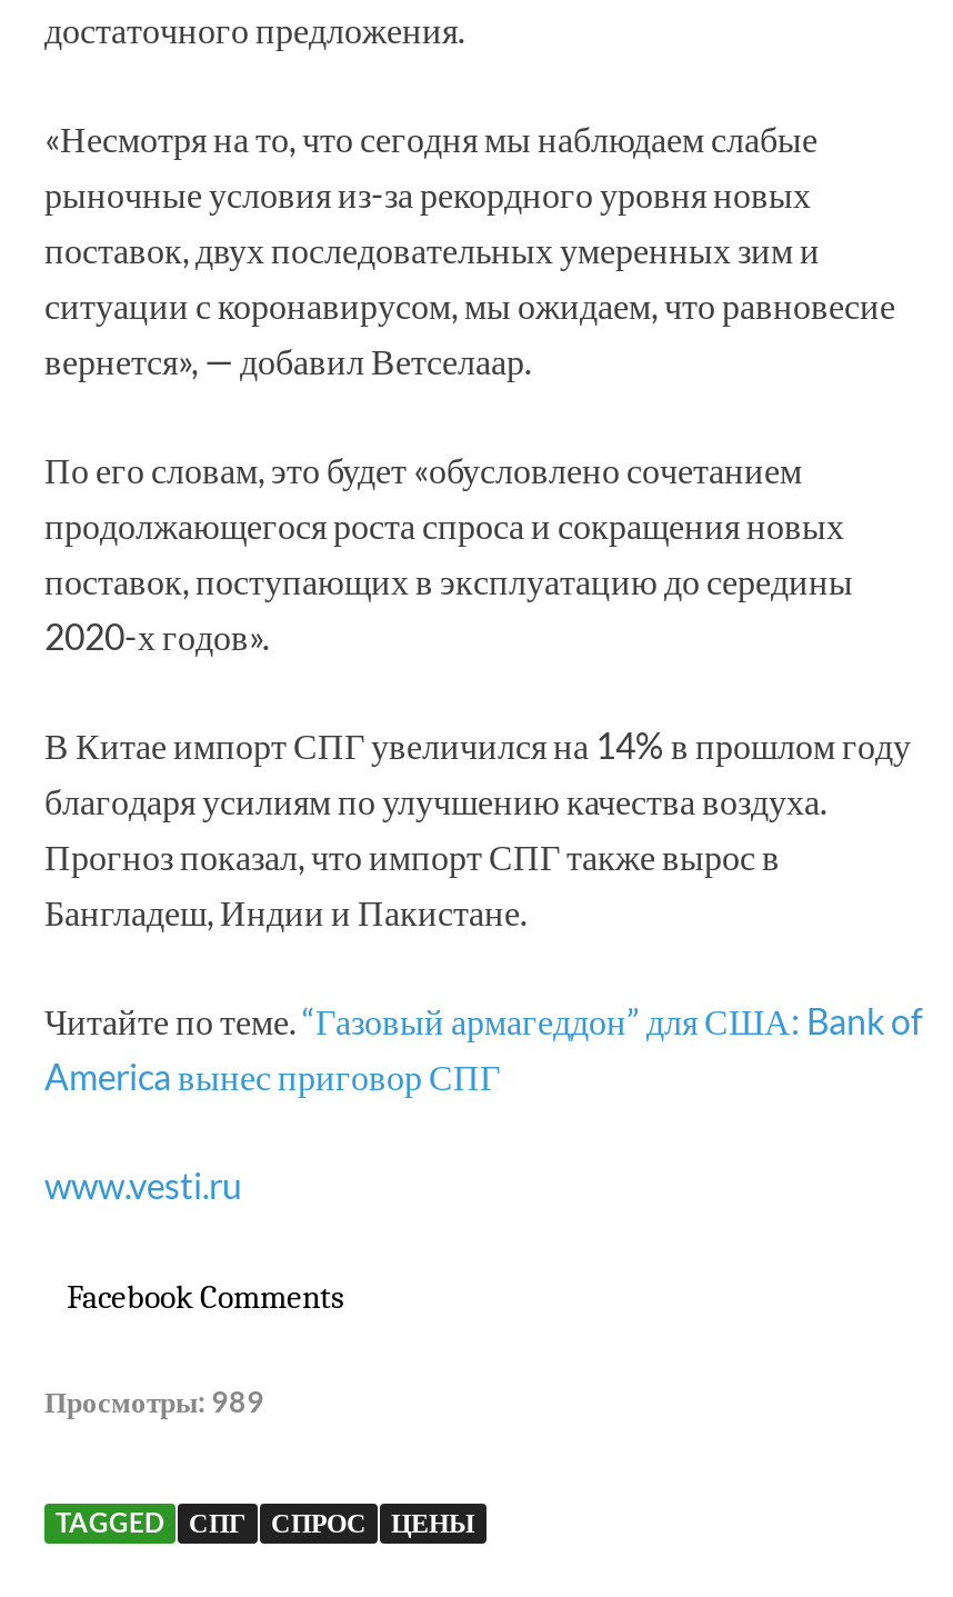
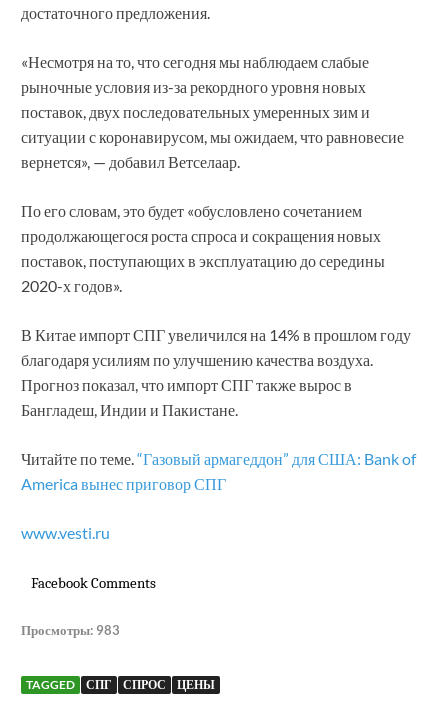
- Просмотры: 989
+ Просмотры: 983
